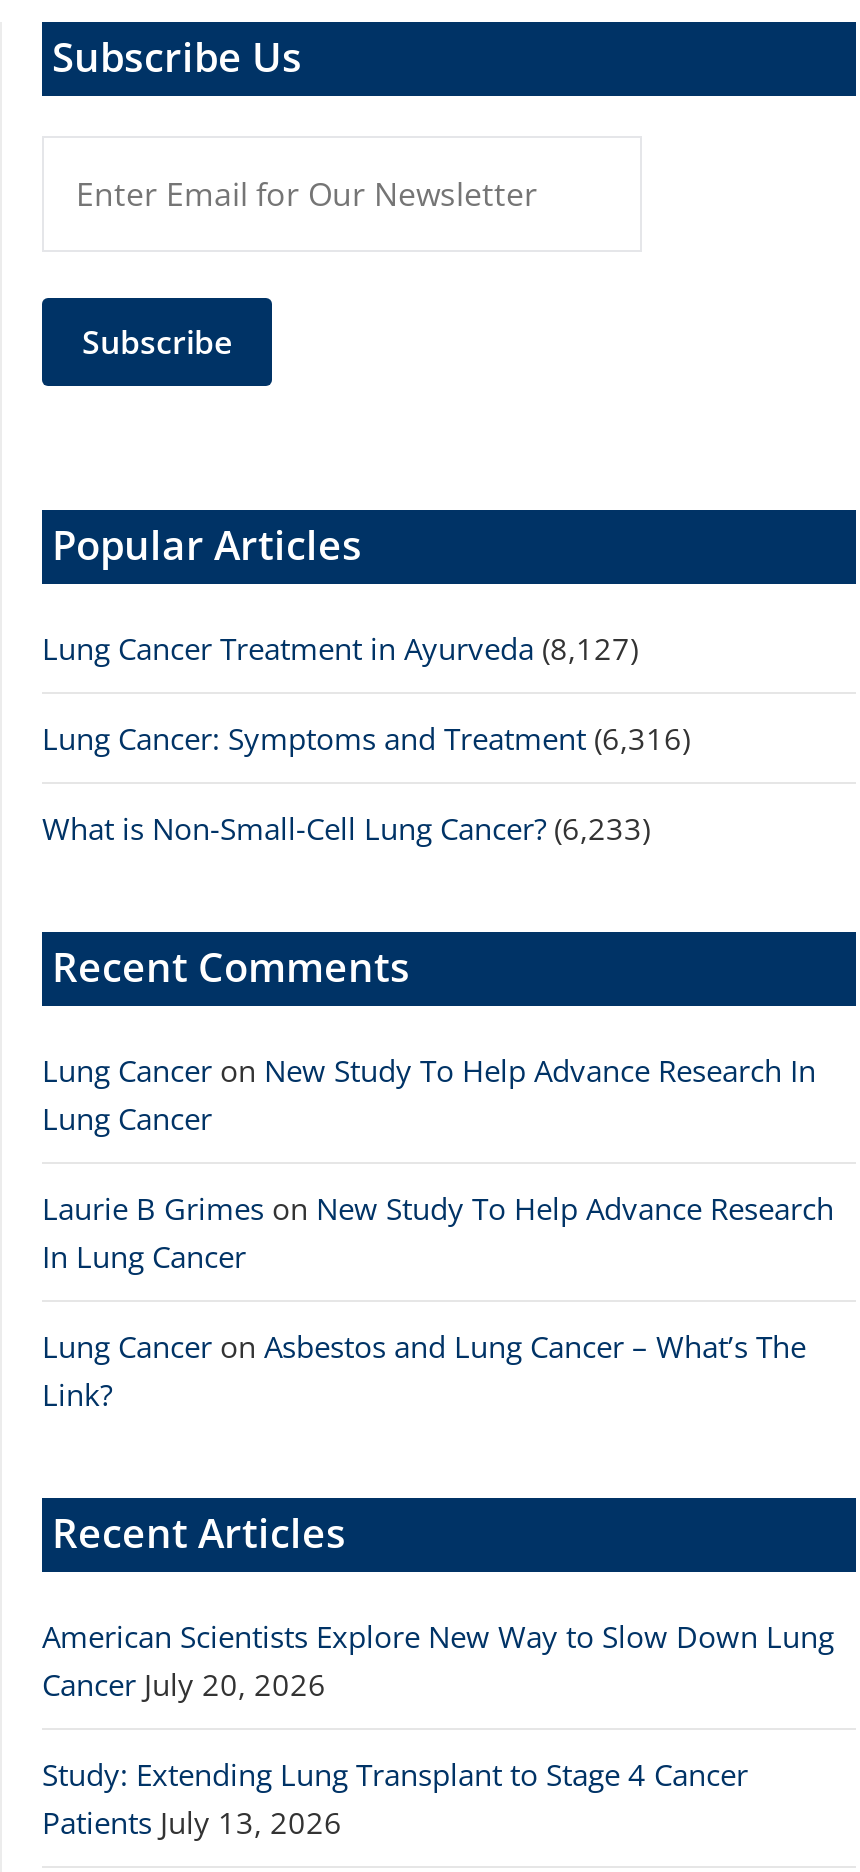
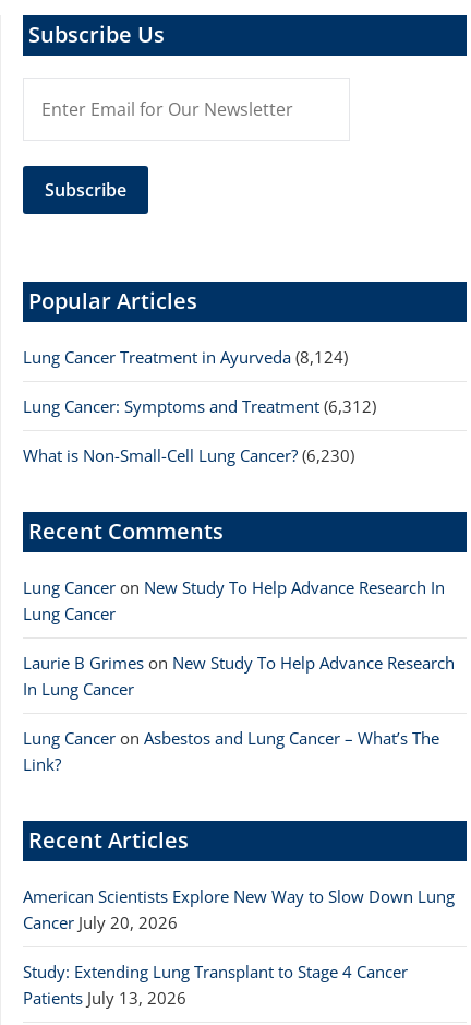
- Lung Cancer Treatment in Ayurveda (8,127)
+ Lung Cancer Treatment in Ayurveda (8,124)

- Lung Cancer: Symptoms and Treatment (6,316)
+ Lung Cancer: Symptoms and Treatment (6,312)

- What is Non-Small-Cell Lung Cancer? (6,233)
+ What is Non-Small-Cell Lung Cancer? (6,230)
